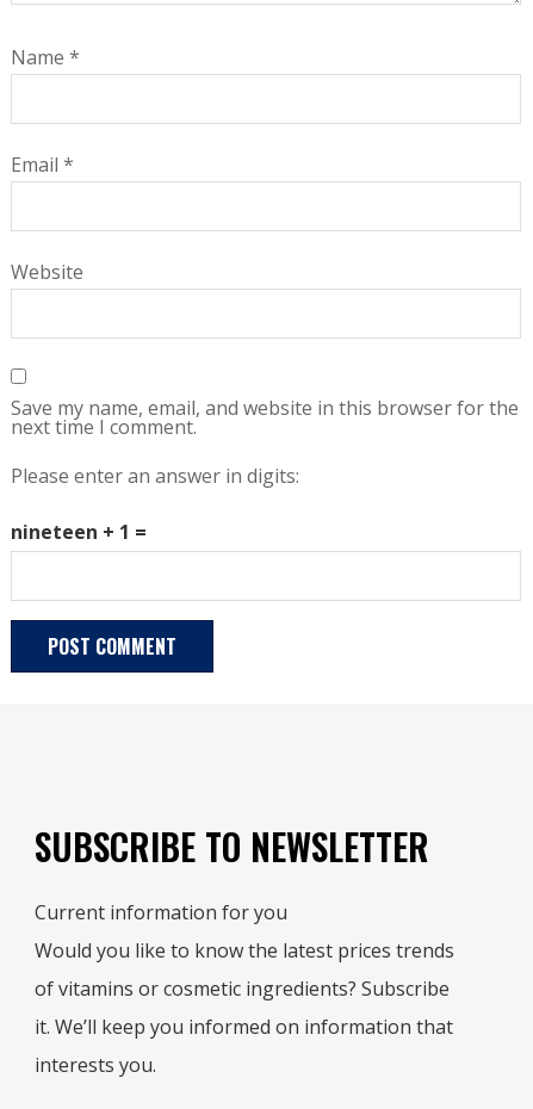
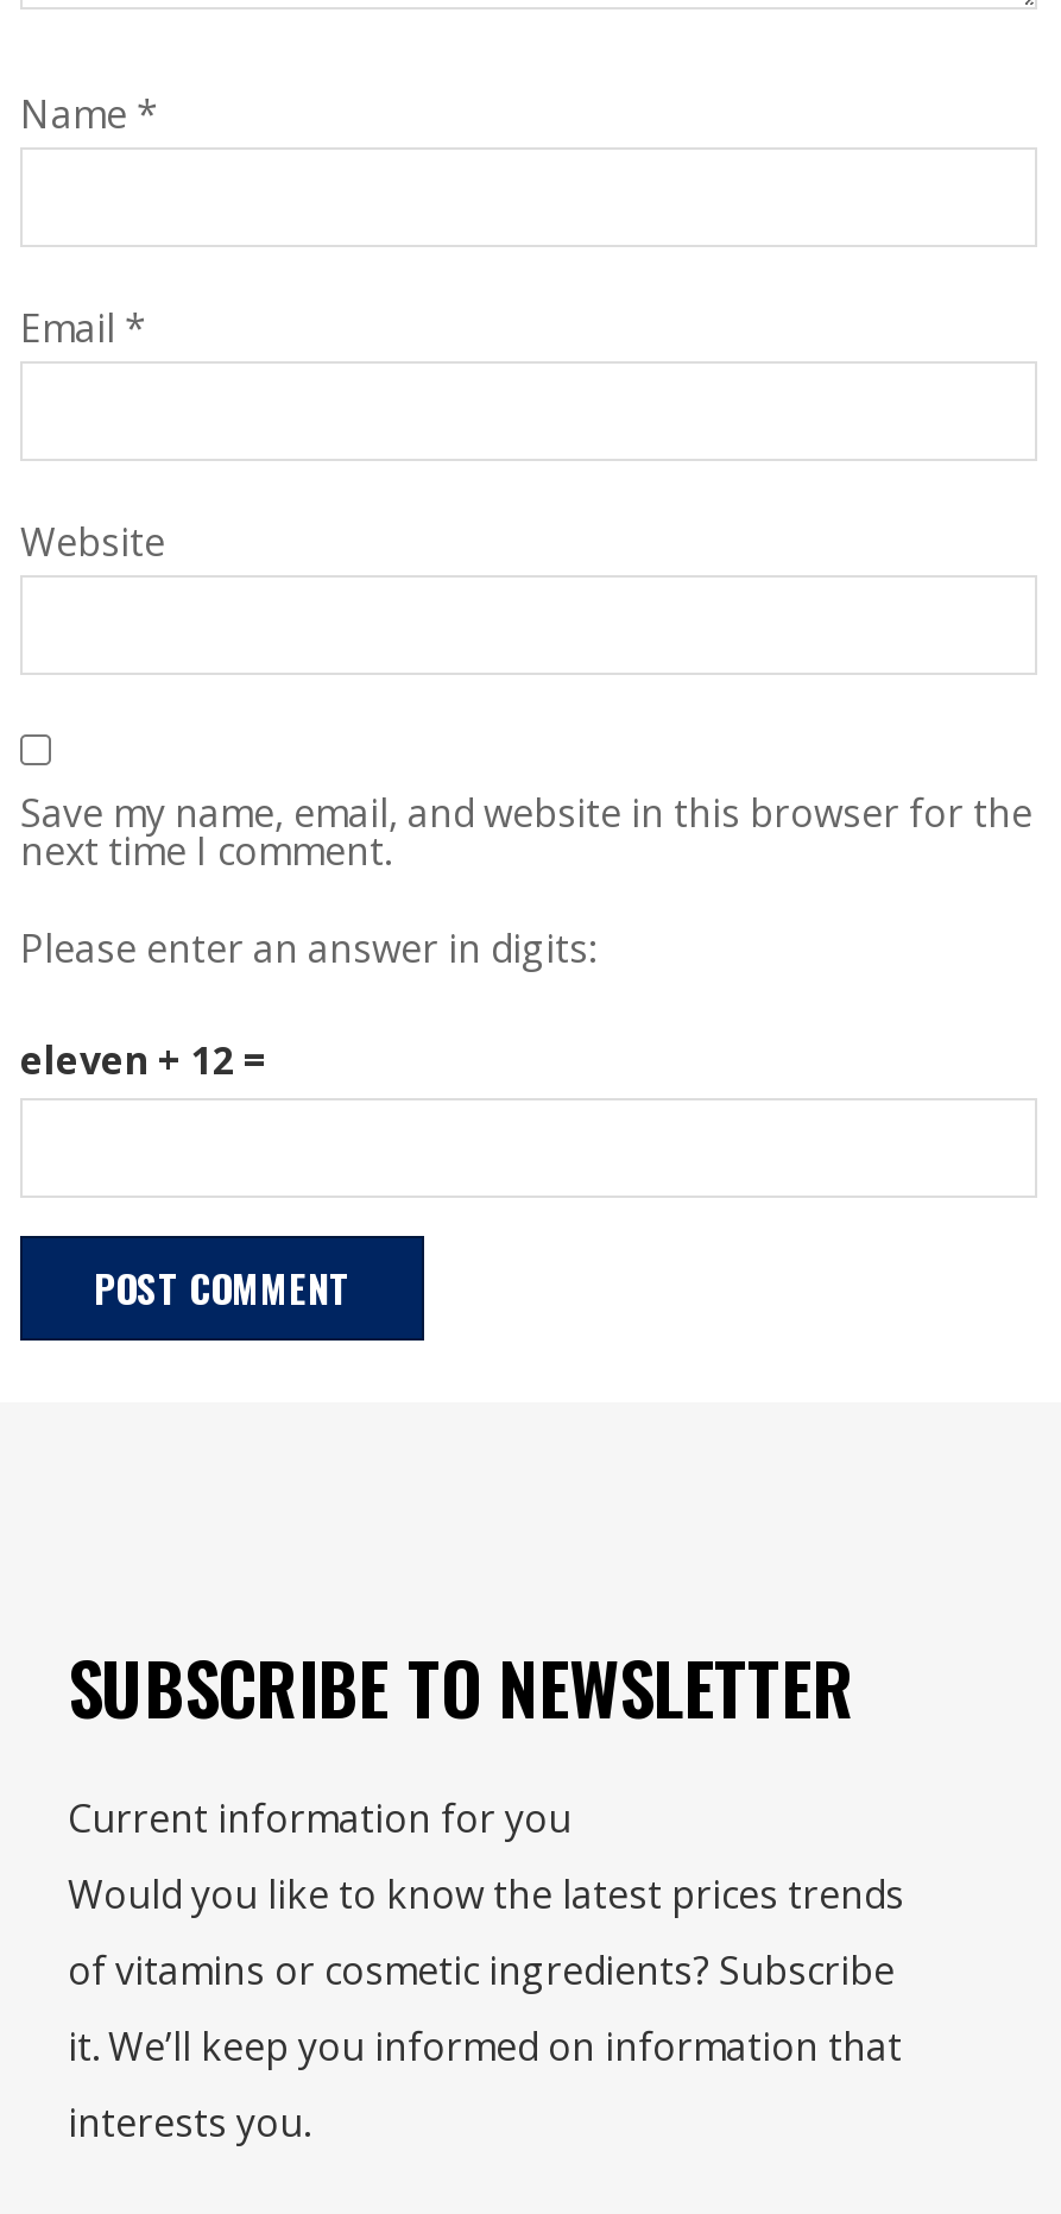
- nineteen + 1 =
+ eleven + 12 =
